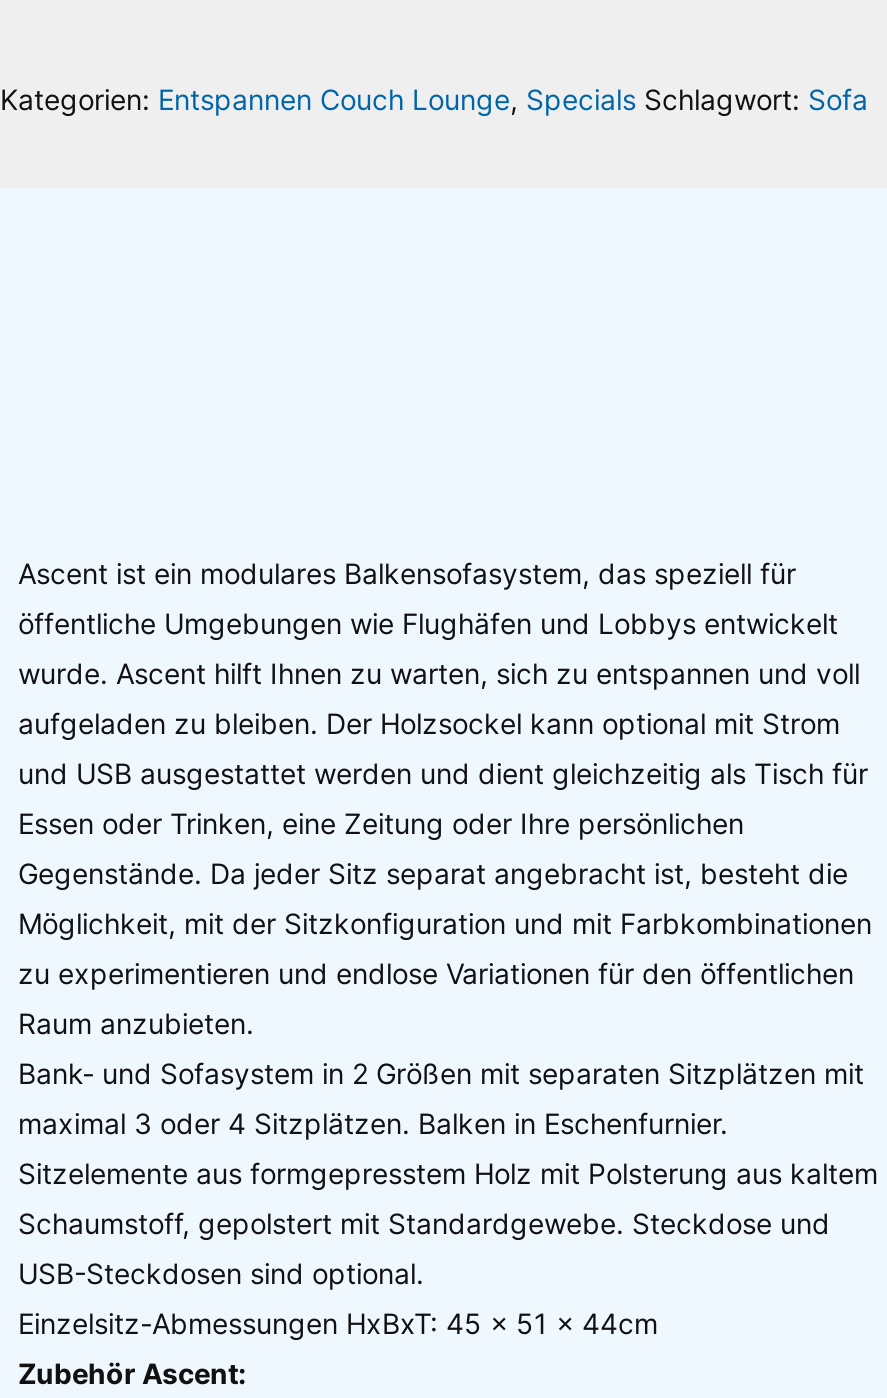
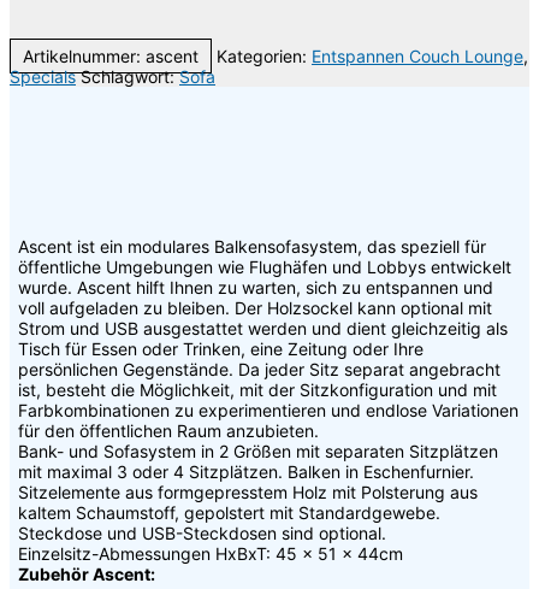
- Kategorien: Entspannen Couch Lounge, Specials Schlagwort: Sofa
+ Artikelnummer: ascent
+ Kategorien: Entspannen Couch Lounge,
+ Specials Schlagwort:Sofa
